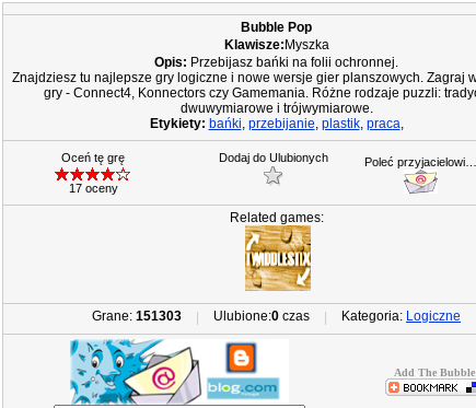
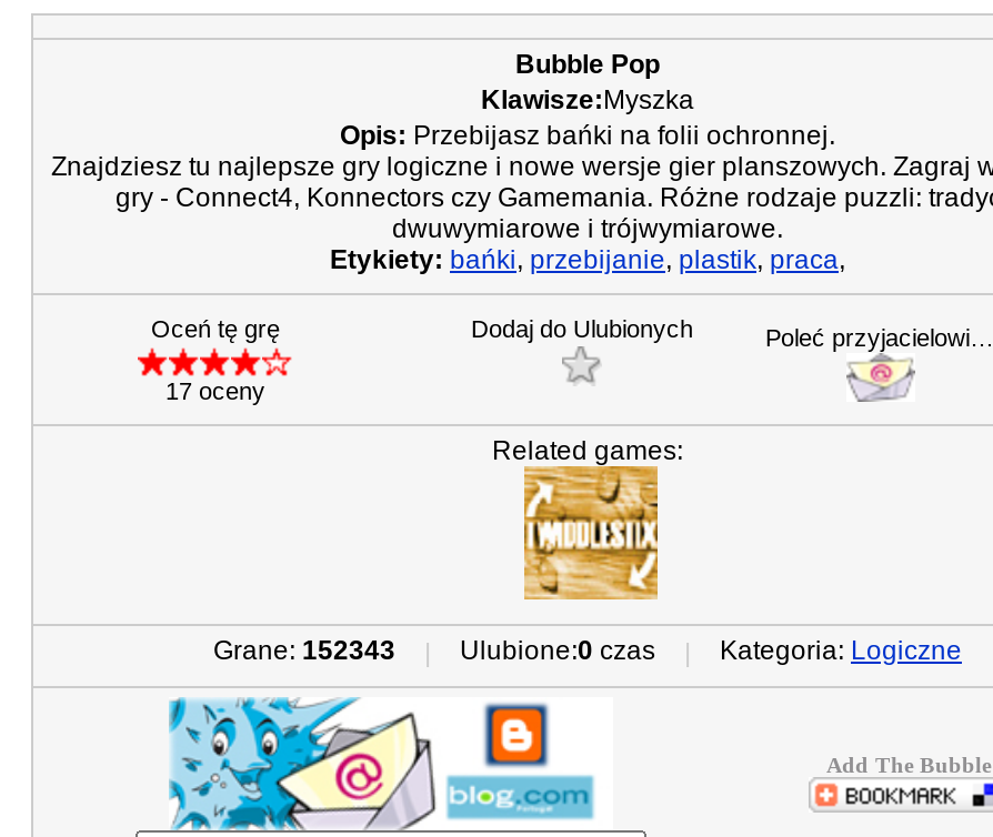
- Grane: 151303
+ Grane: 152343
